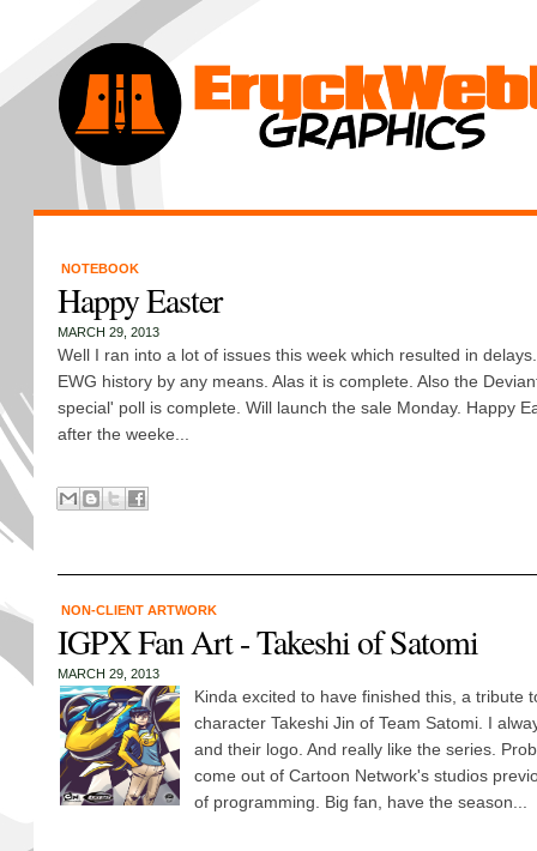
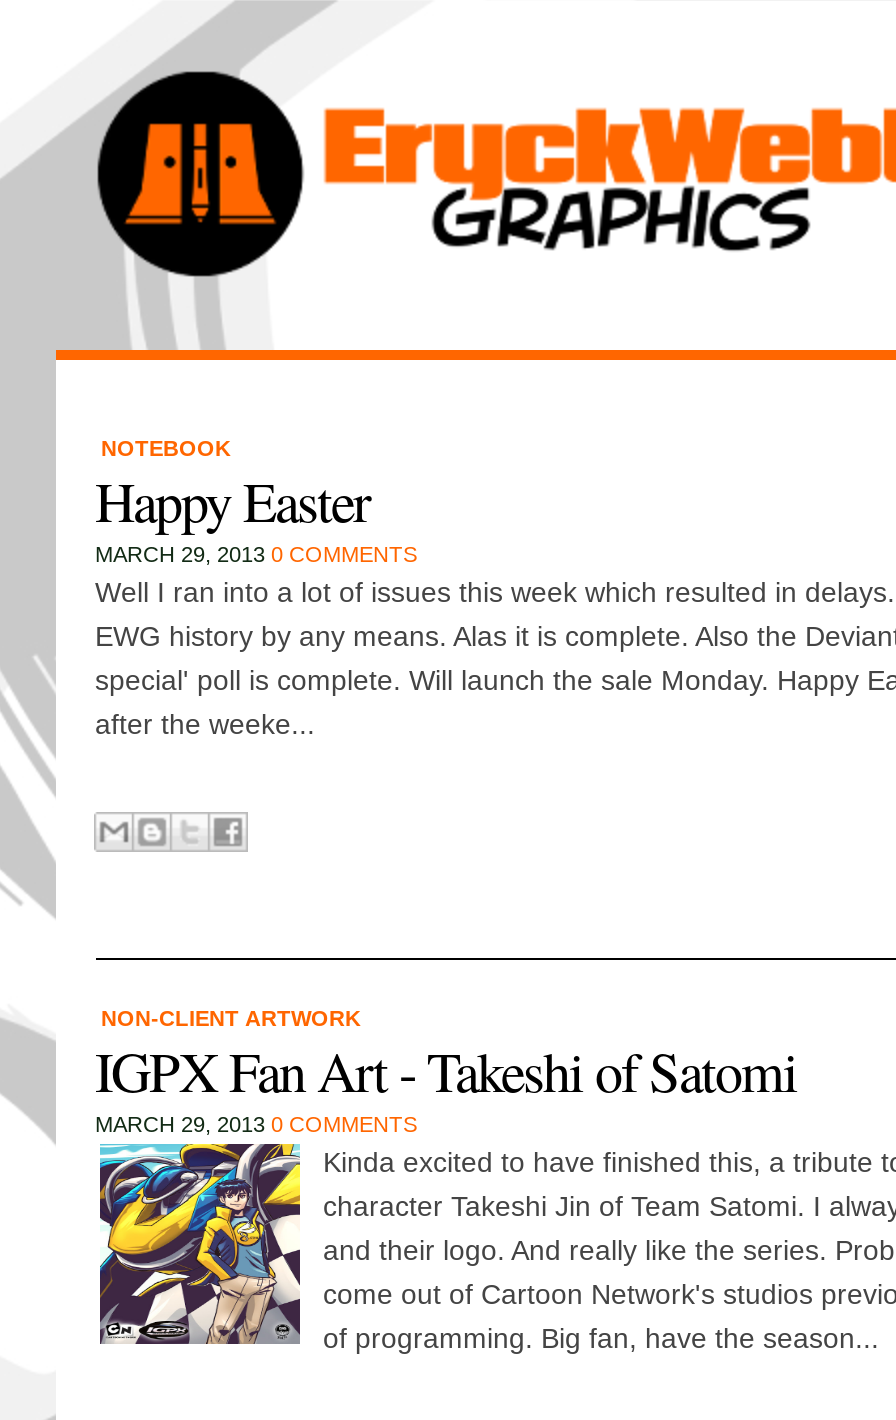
- MARCH 29, 2013
+ MARCH 29, 2013 0 COMMENTS

- MARCH 29, 2013
+ MARCH 29, 2013 0 COMMENTS
